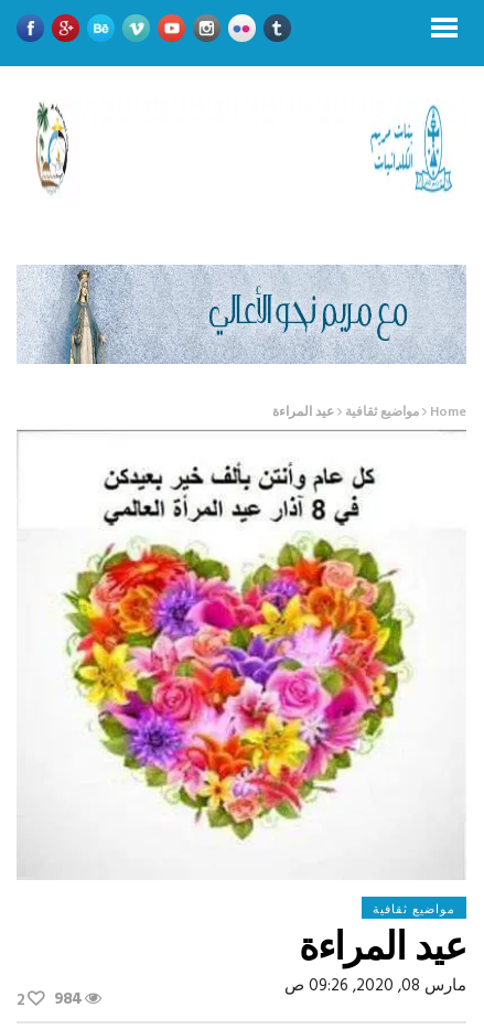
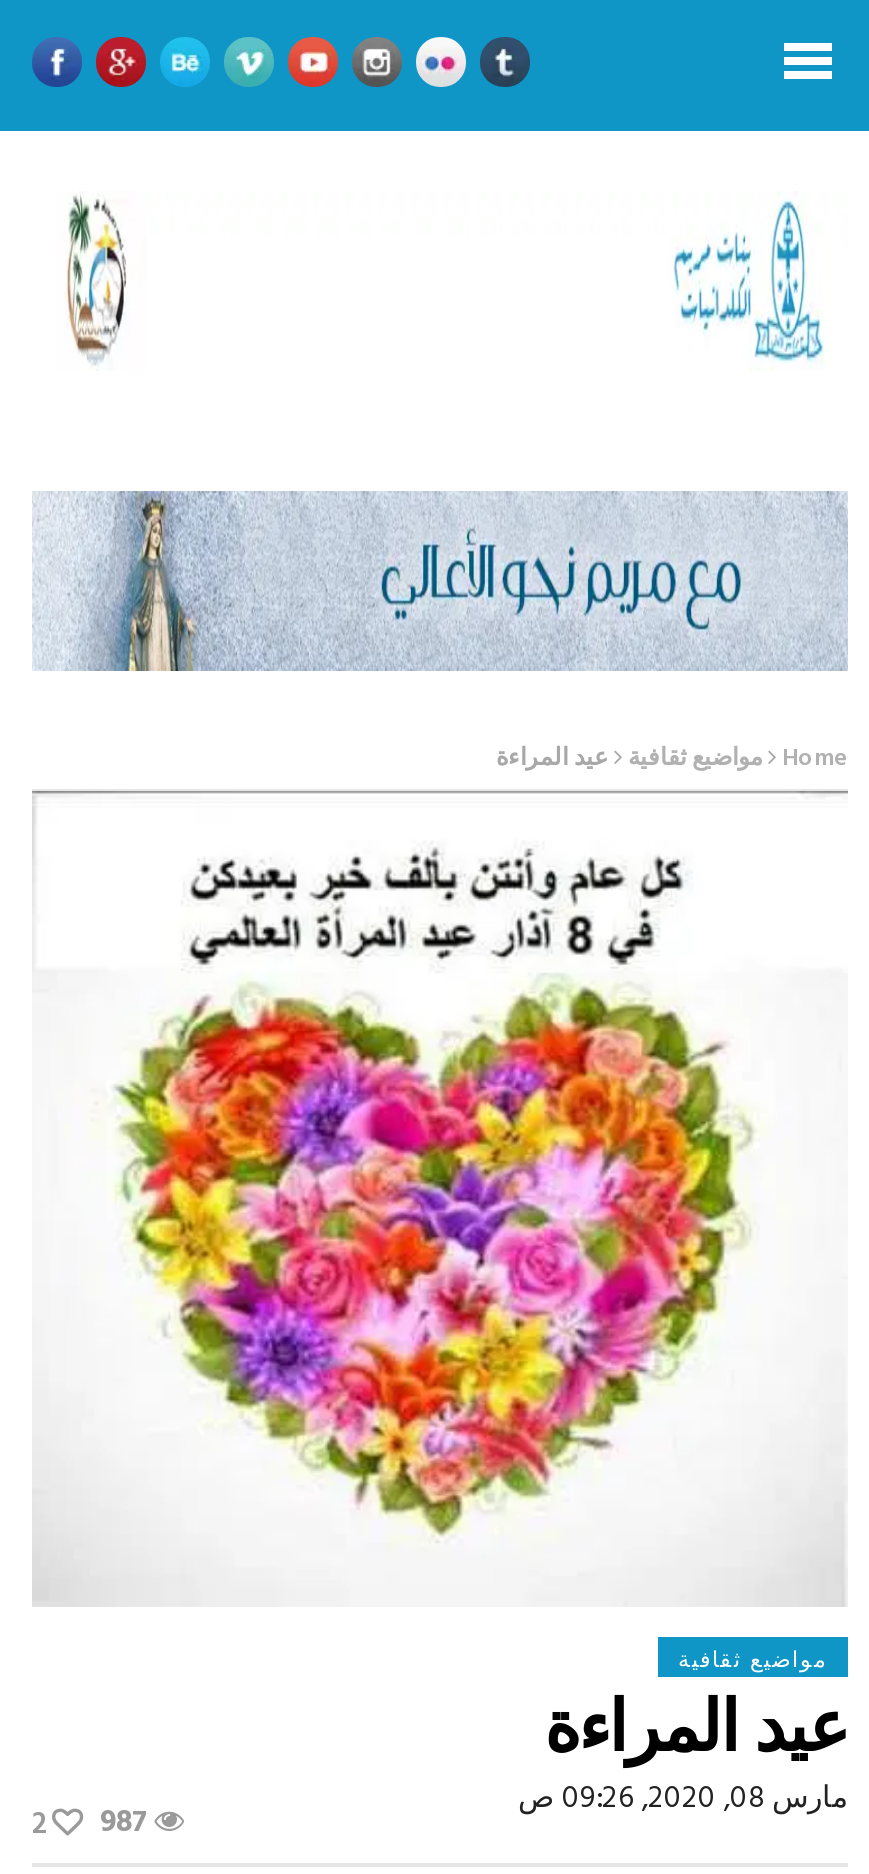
- 2 984
+ 2 987
